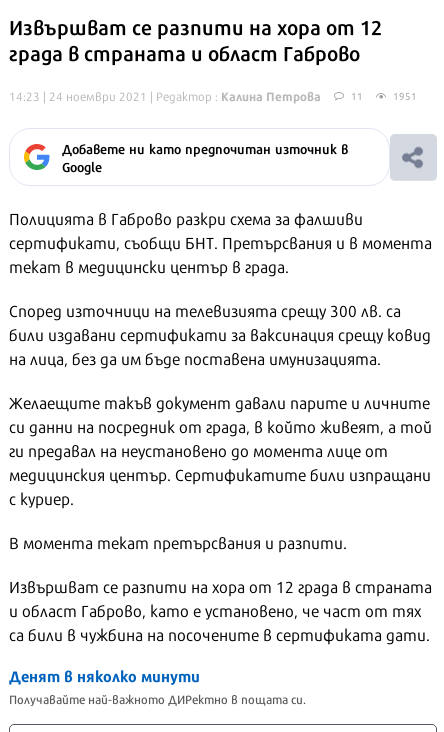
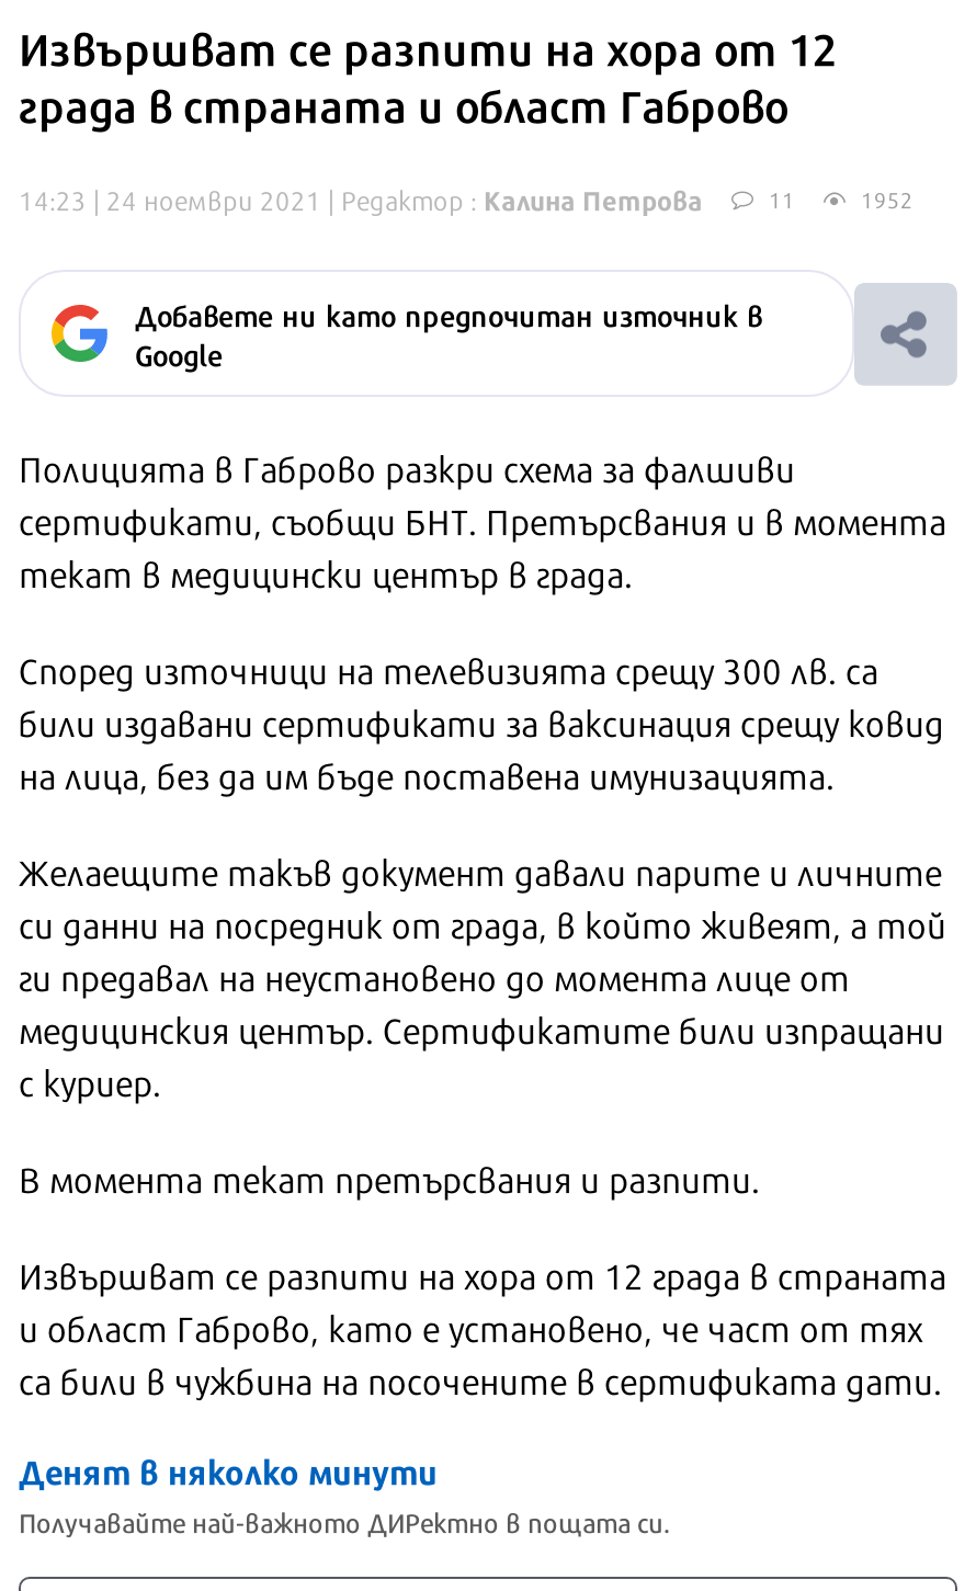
- 1951
+ 1952
